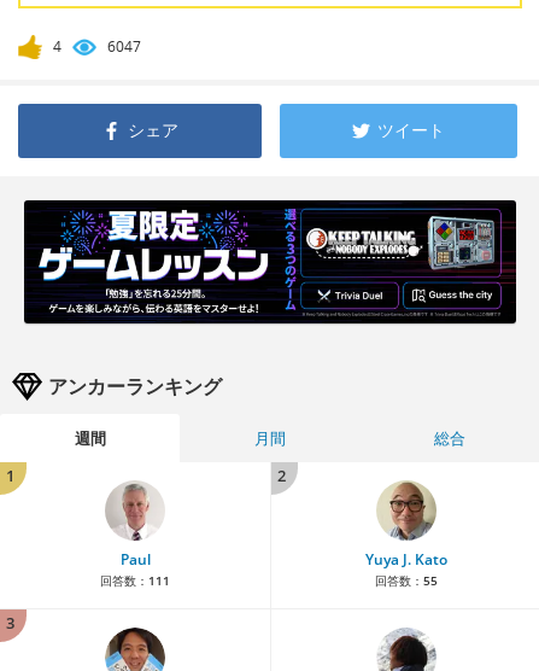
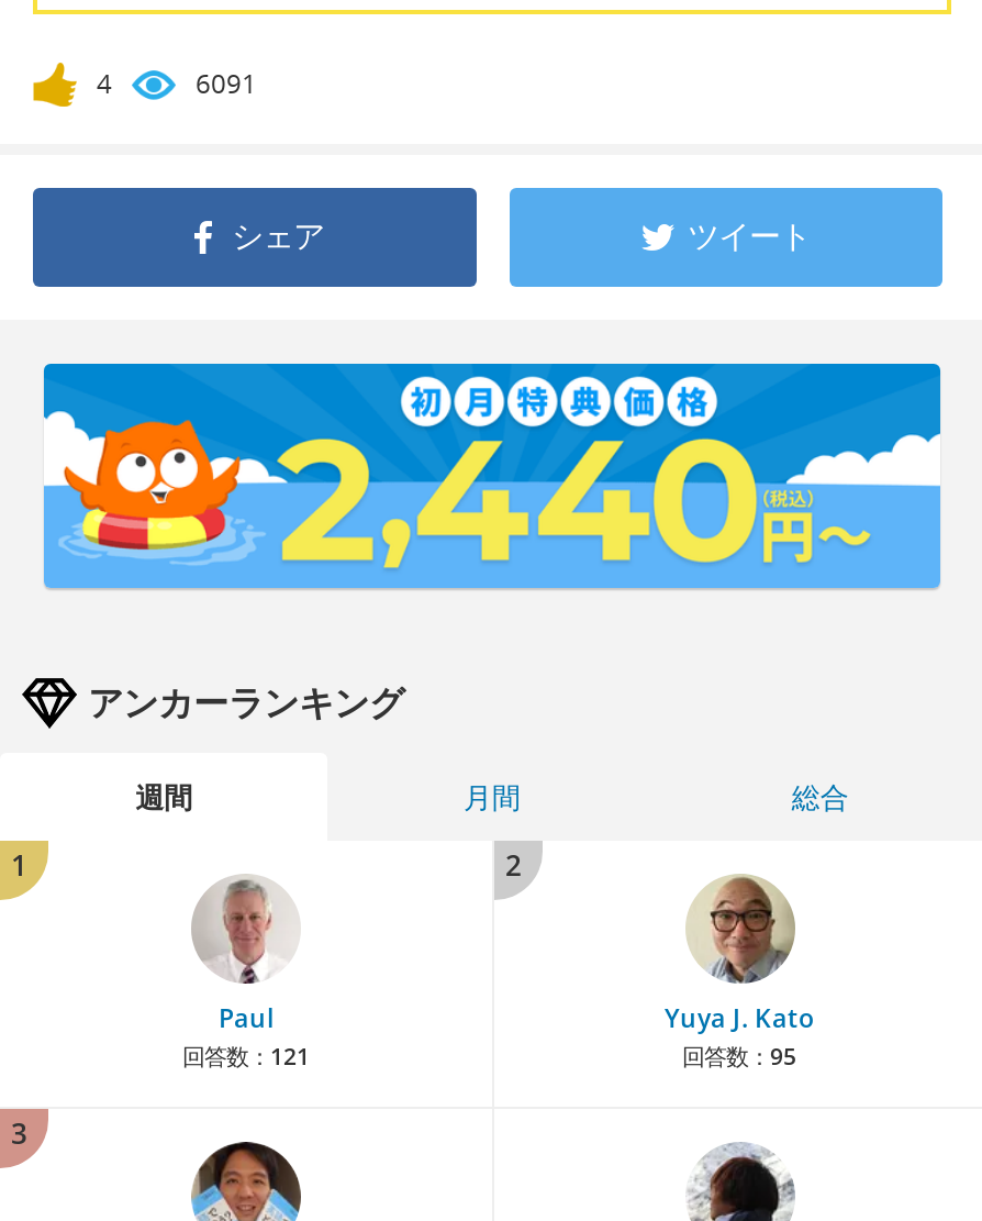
- 6047
+ 6091

- [image]
+ [image]

- 回答数：111
+ 回答数：121

- 回答数：55
+ 回答数：95
